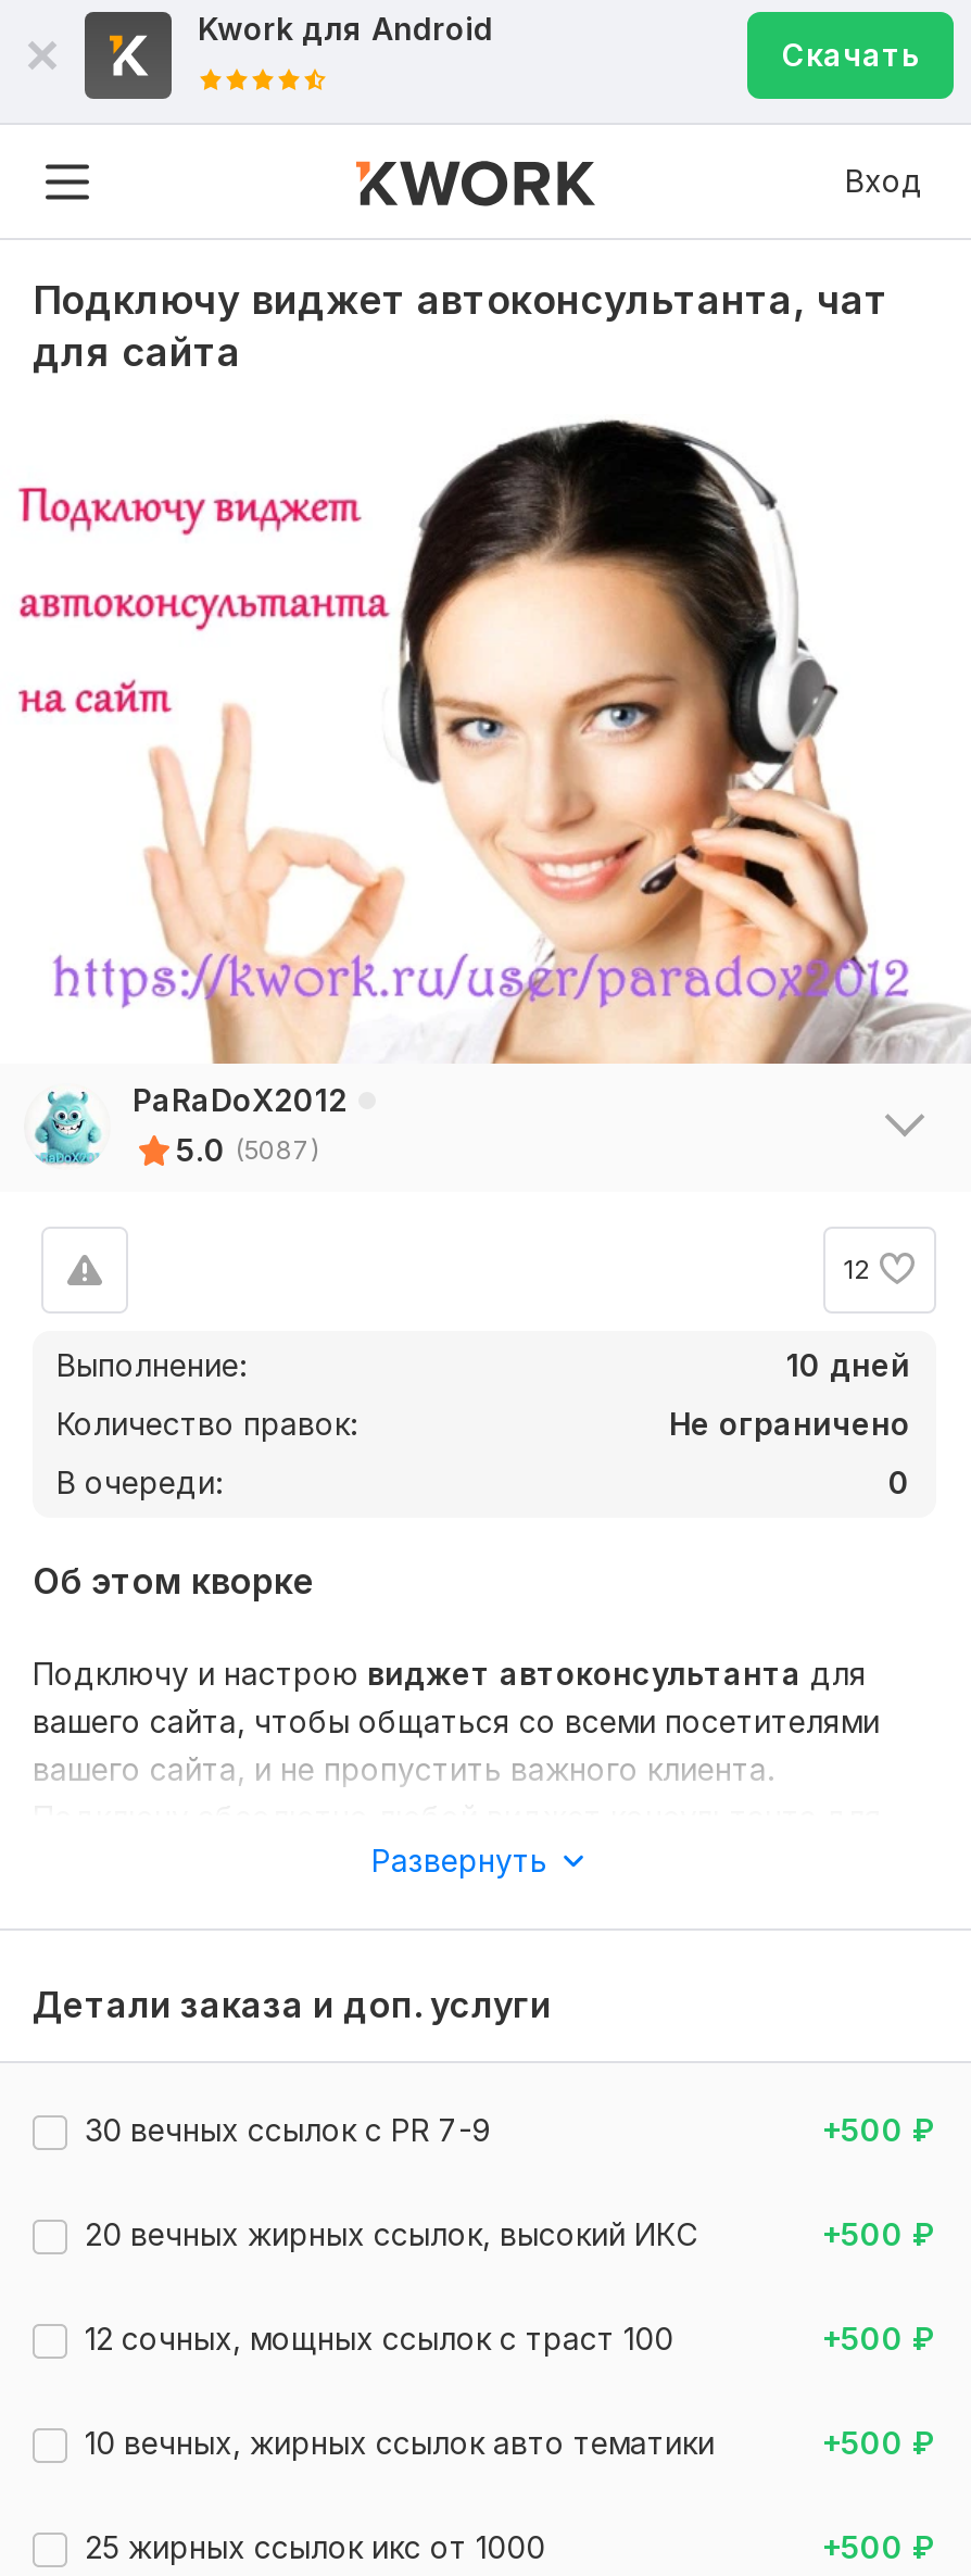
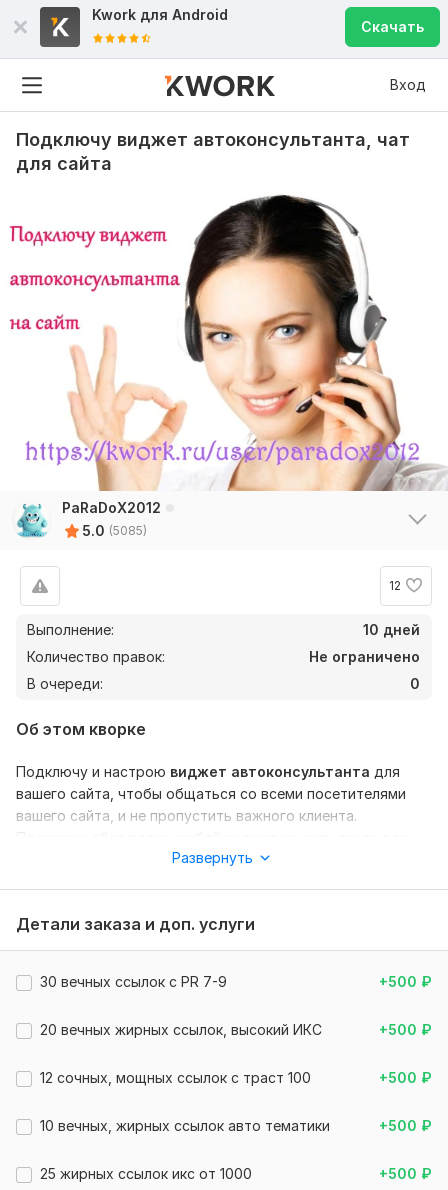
- 5.0 (5087)
+ 5.0 (5085)
